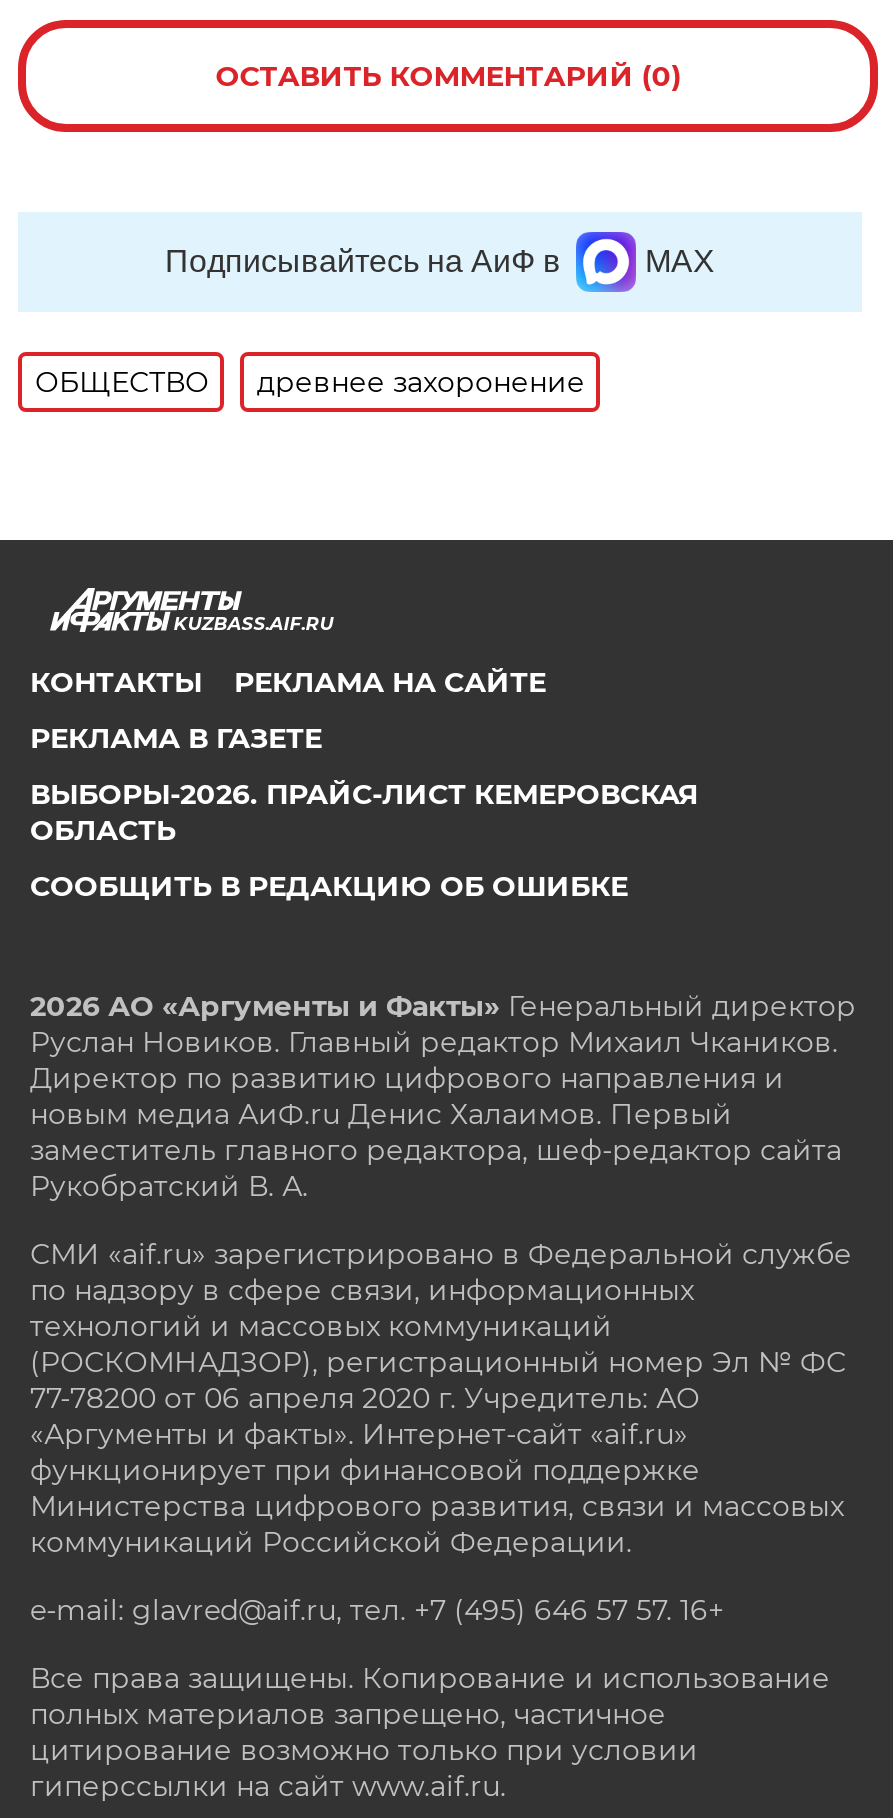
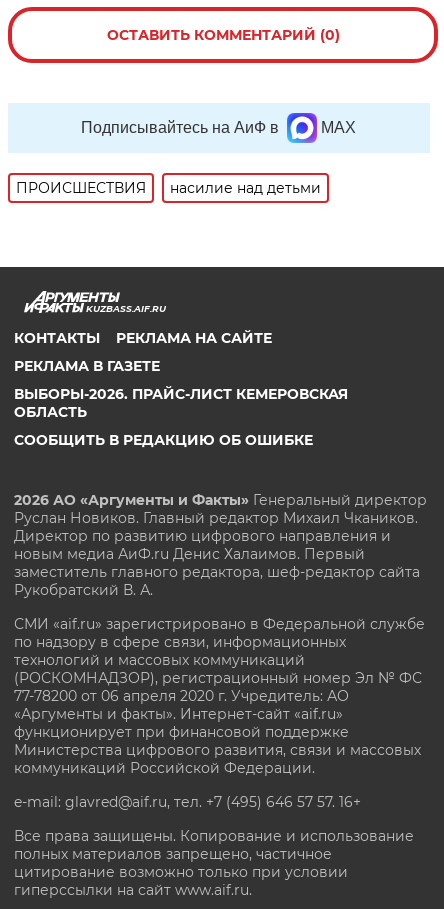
- ОБЩЕСТВО
- древнее захоронение
+ ПРОИСШЕСТВИЯ
+ насилие над детьми
